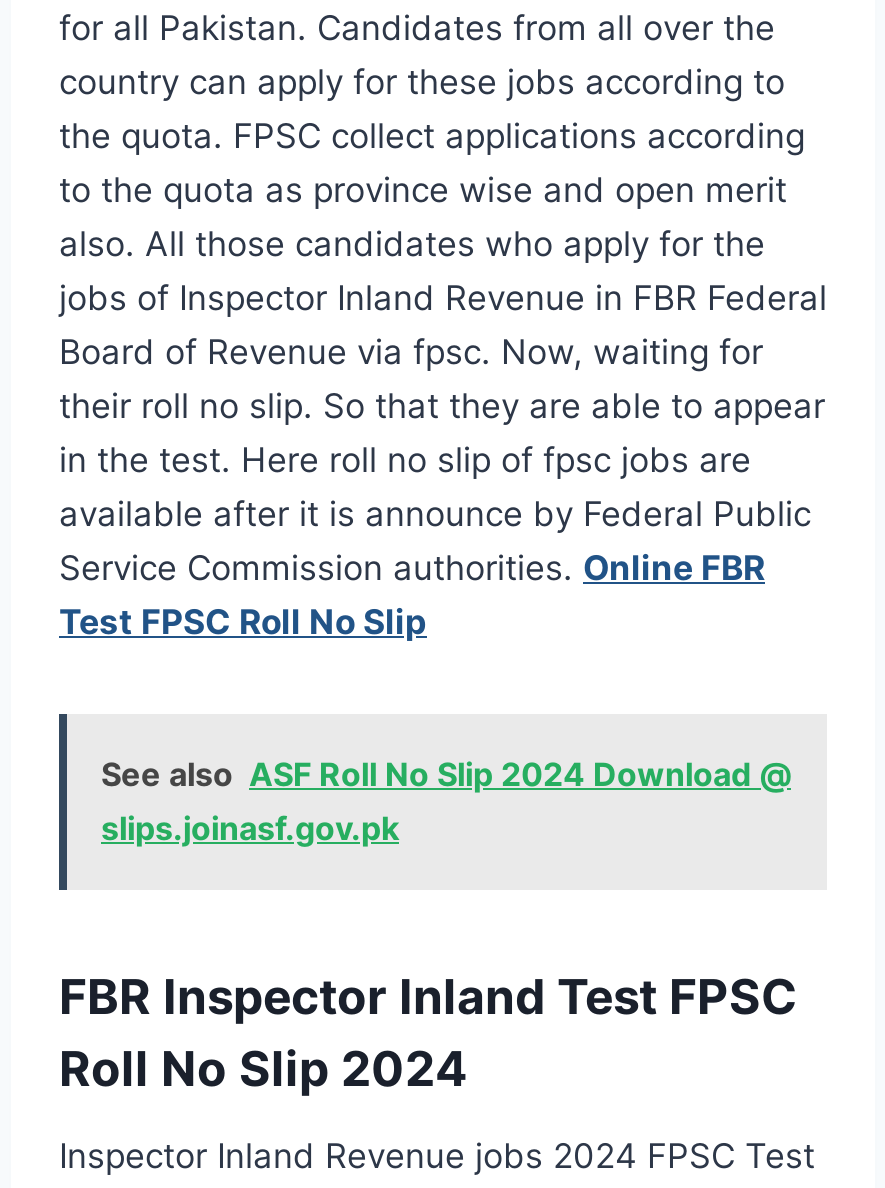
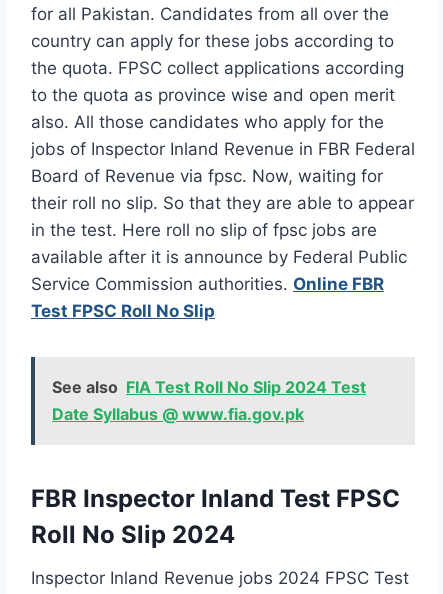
- See also ASF Roll No Slip 2024 Download @
- slips.joinasf.gov.pk
+ See also FIA Test Roll No Slip 2024 Test
+ Date Syllabus @ www.fia.gov.pk
